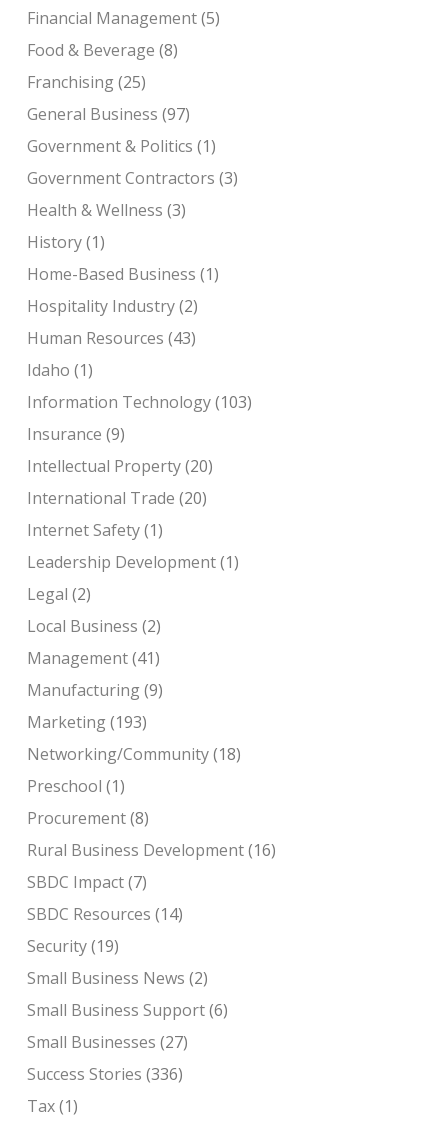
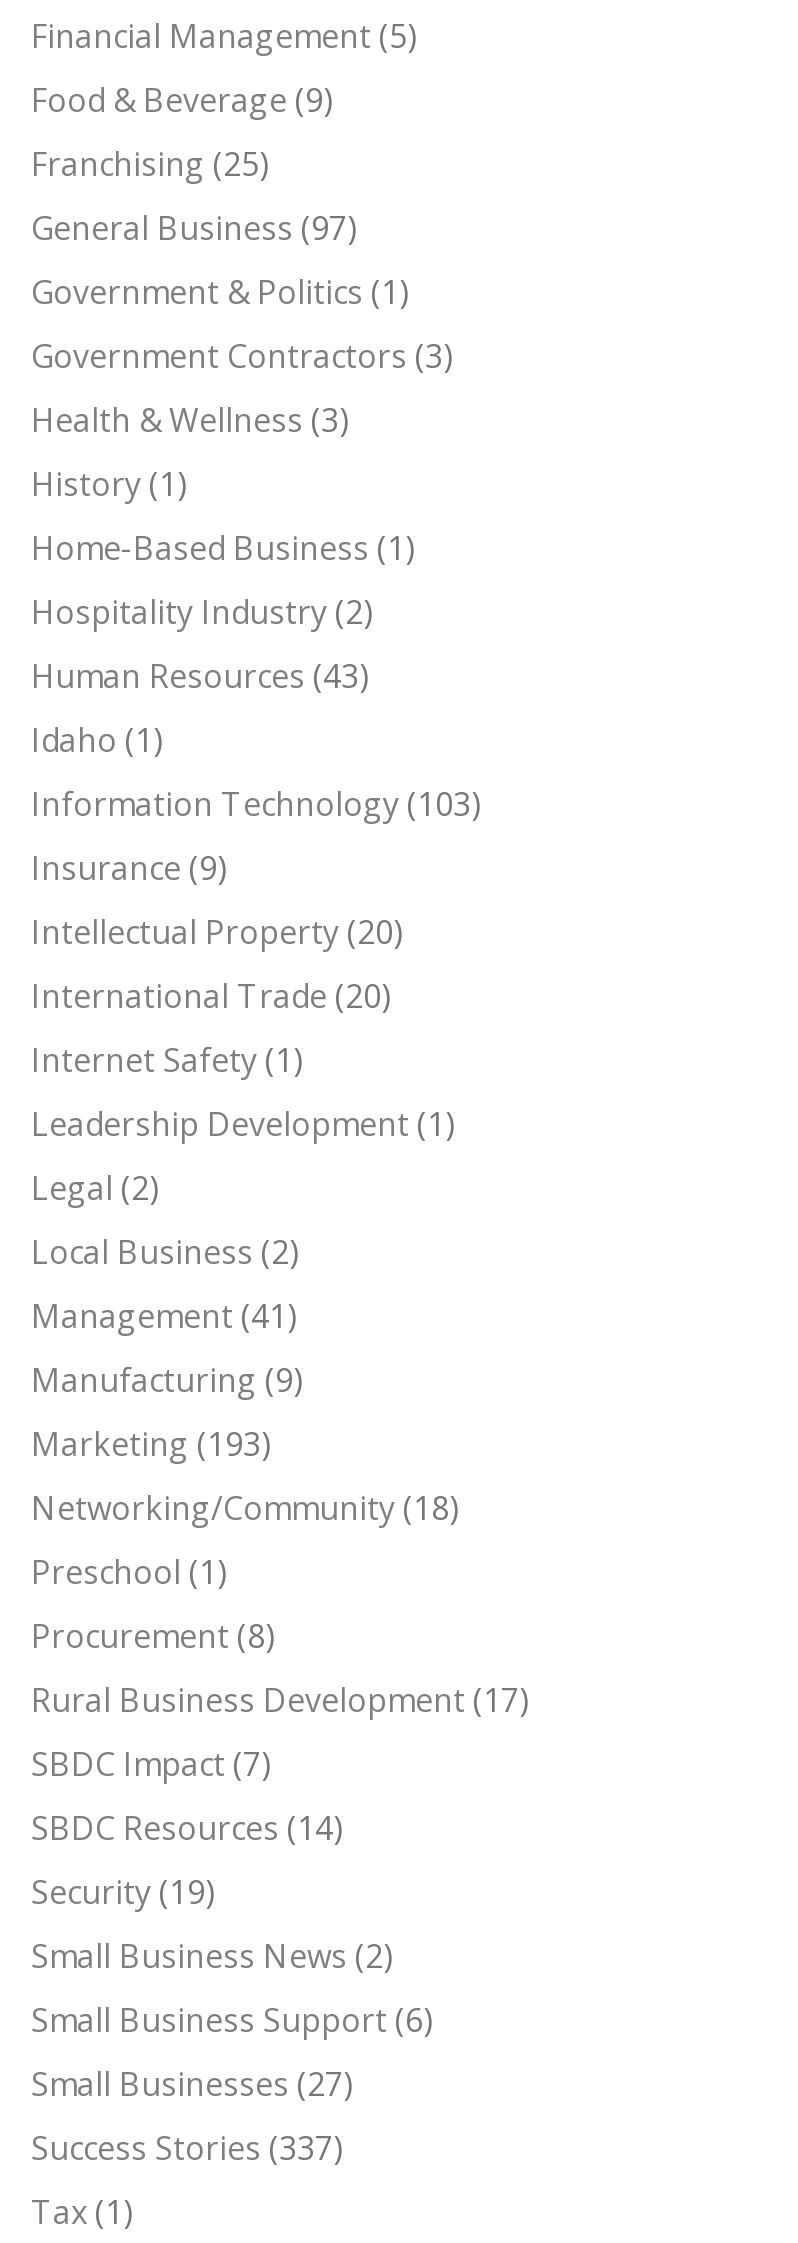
- Food & Beverage (8)
+ Food & Beverage (9)

- Rural Business Development (16)
+ Rural Business Development (17)

- Success Stories (336)
+ Success Stories (337)
